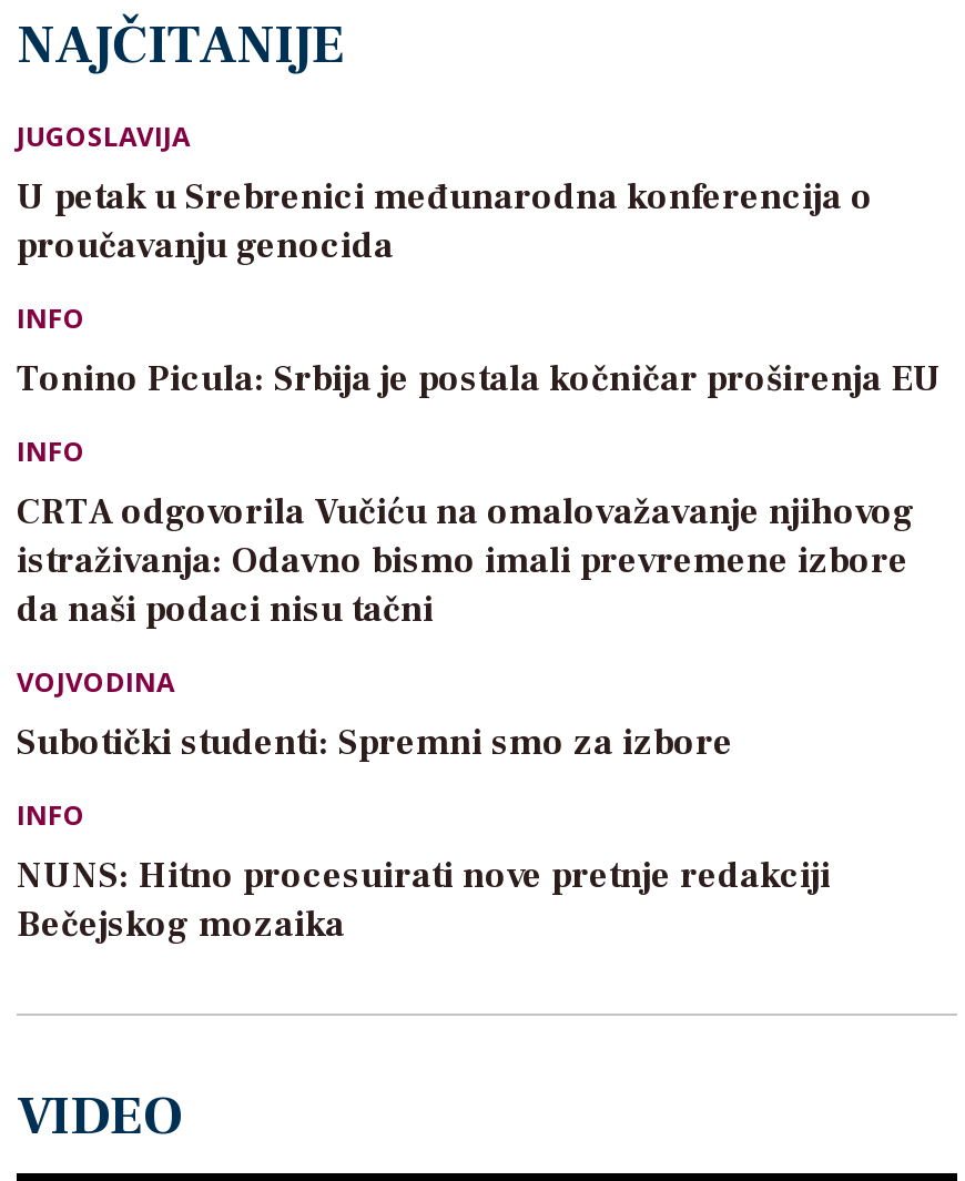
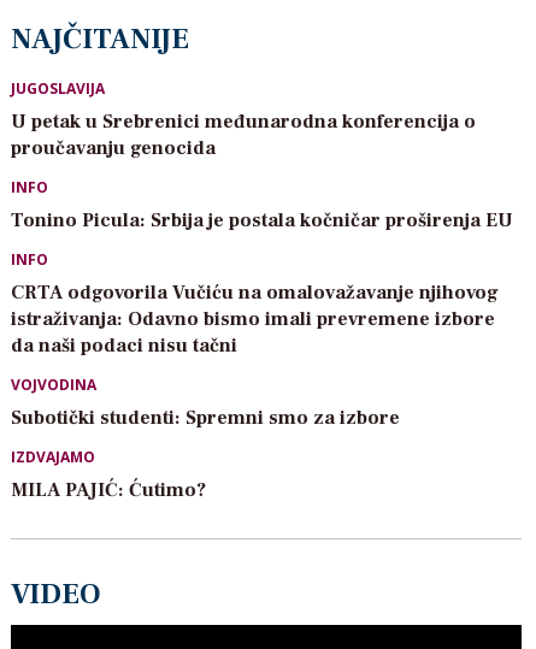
- INFO
- NUNS: Hitno procesuirati nove pretnje redakciji
- Bečejskog mozaika
+ IZDVAJAMO
+ MILA PAJIĆ: Ćutimo?
